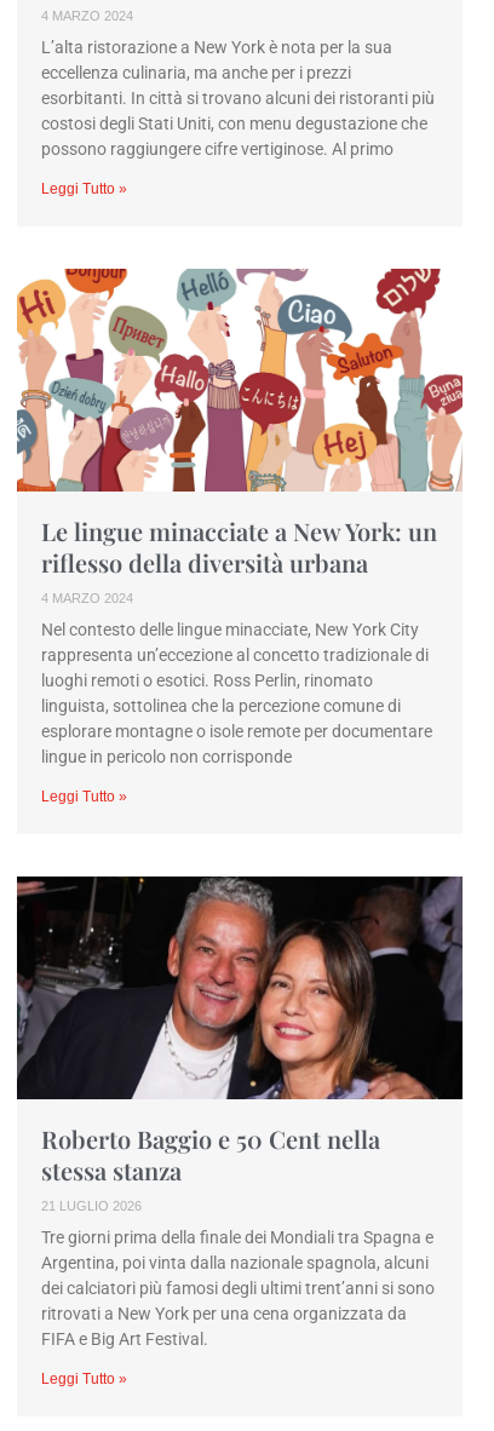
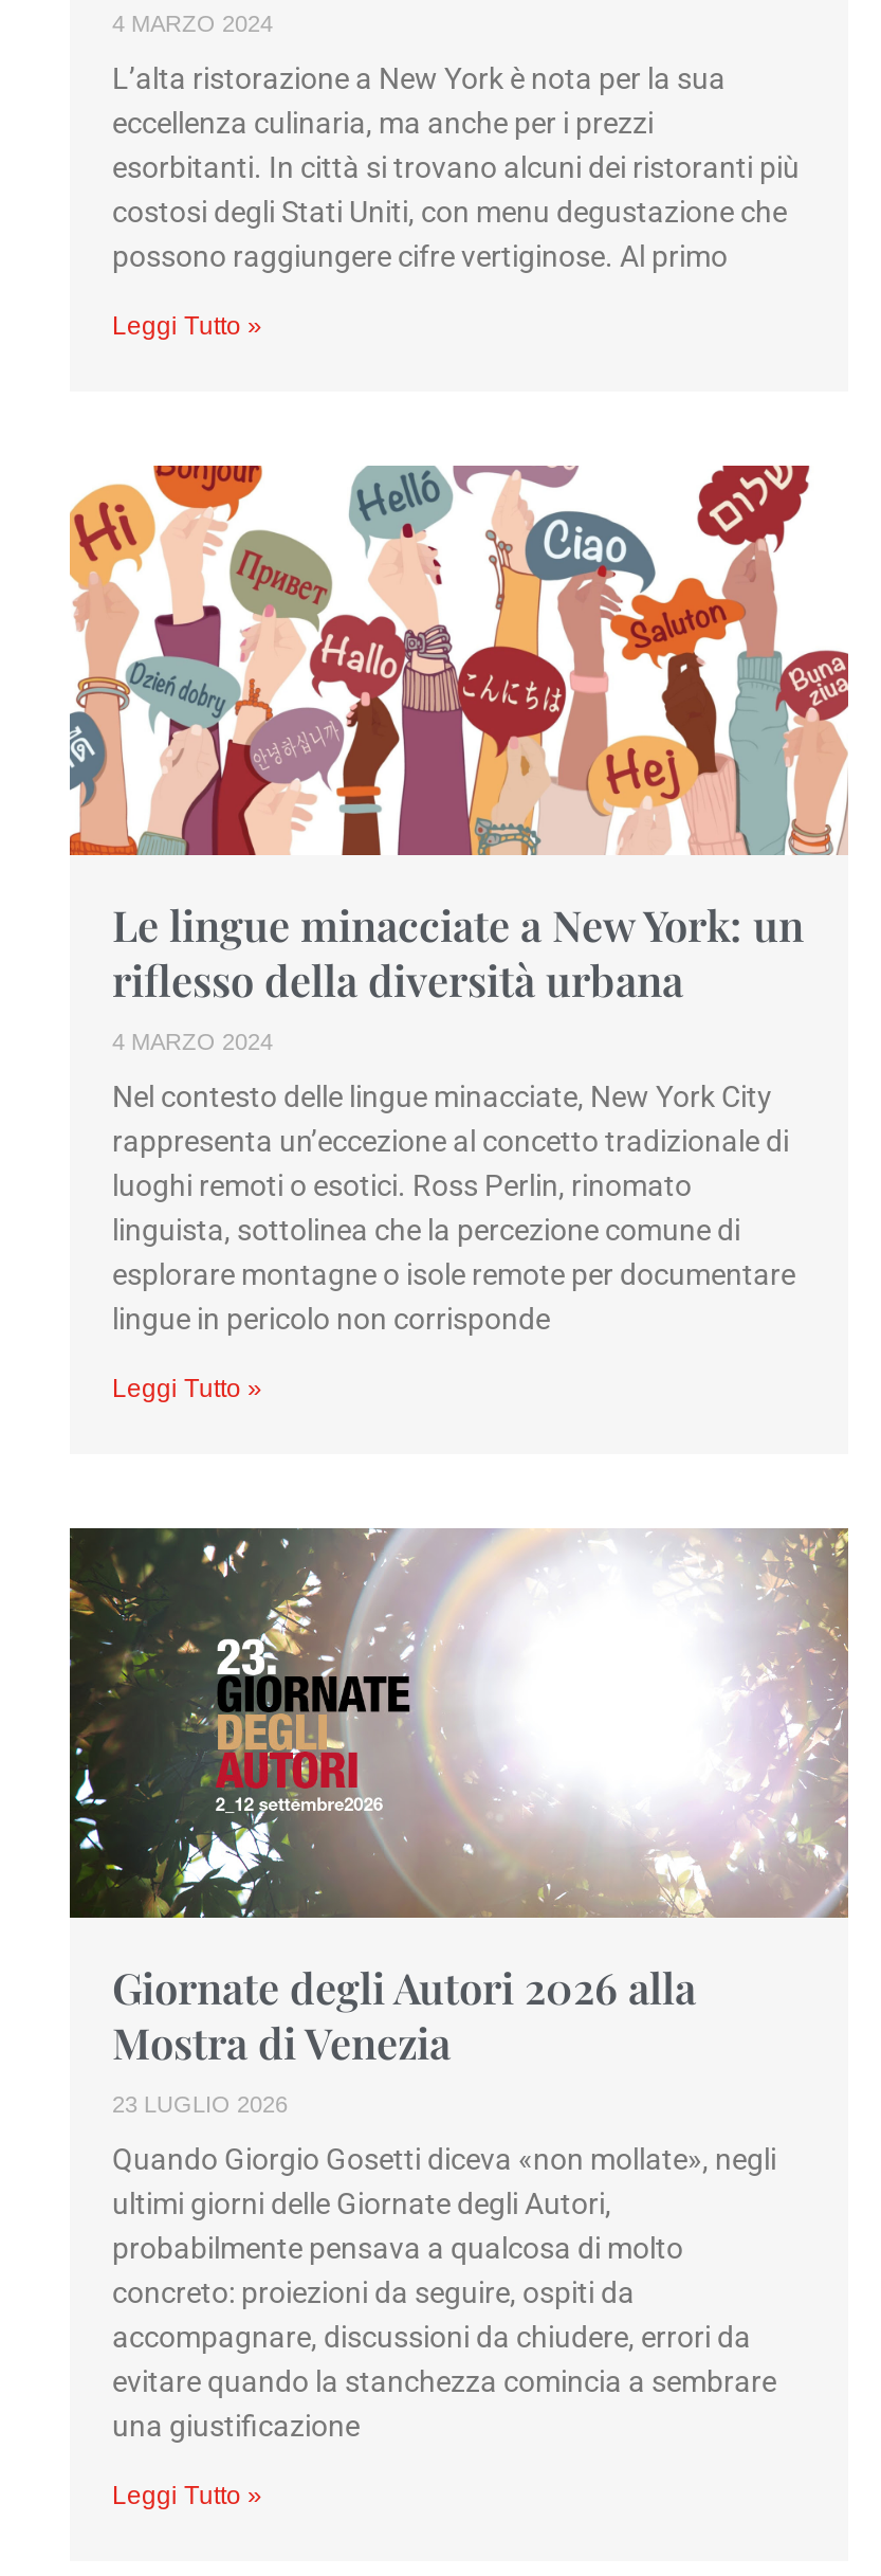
- [image]
- Roberto Baggio e 50 Cent nella
- stessa stanza
- 21 LUGLIO 2026
+ [image]
+ Giornate degli Autori 2026 alla
+ Mostra di Venezia
+ 23 LUGLIO 2026

- Tre giorni prima della finale dei Mondiali tra Spagna e
- Argentina, poi vinta dalla nazionale spagnola, alcuni
- dei calciatori più famosi degli ultimi trent’anni si sono
- ritrovati a New York per una cena organizzata da
- FIFA e Big Art Festival.
+ Quando Giorgio Gosetti diceva «non mollate», negli
+ ultimi giorni delle Giornate degli Autori,
+ probabilmente pensava a qualcosa di molto
+ concreto: proiezioni da seguire, ospiti da
+ accompagnare, discussioni da chiudere, errori da
+ evitare quando la stanchezza comincia a sembrare
+ una giustificazione
